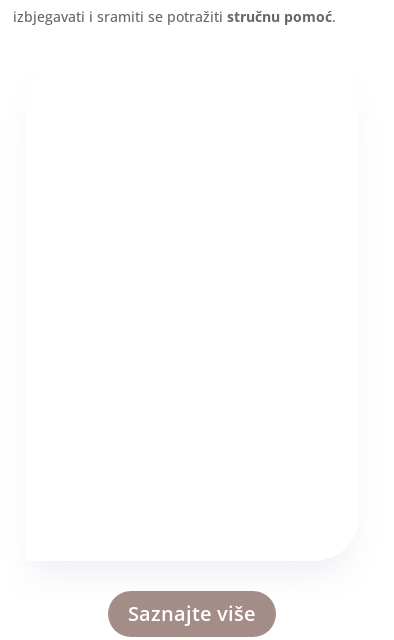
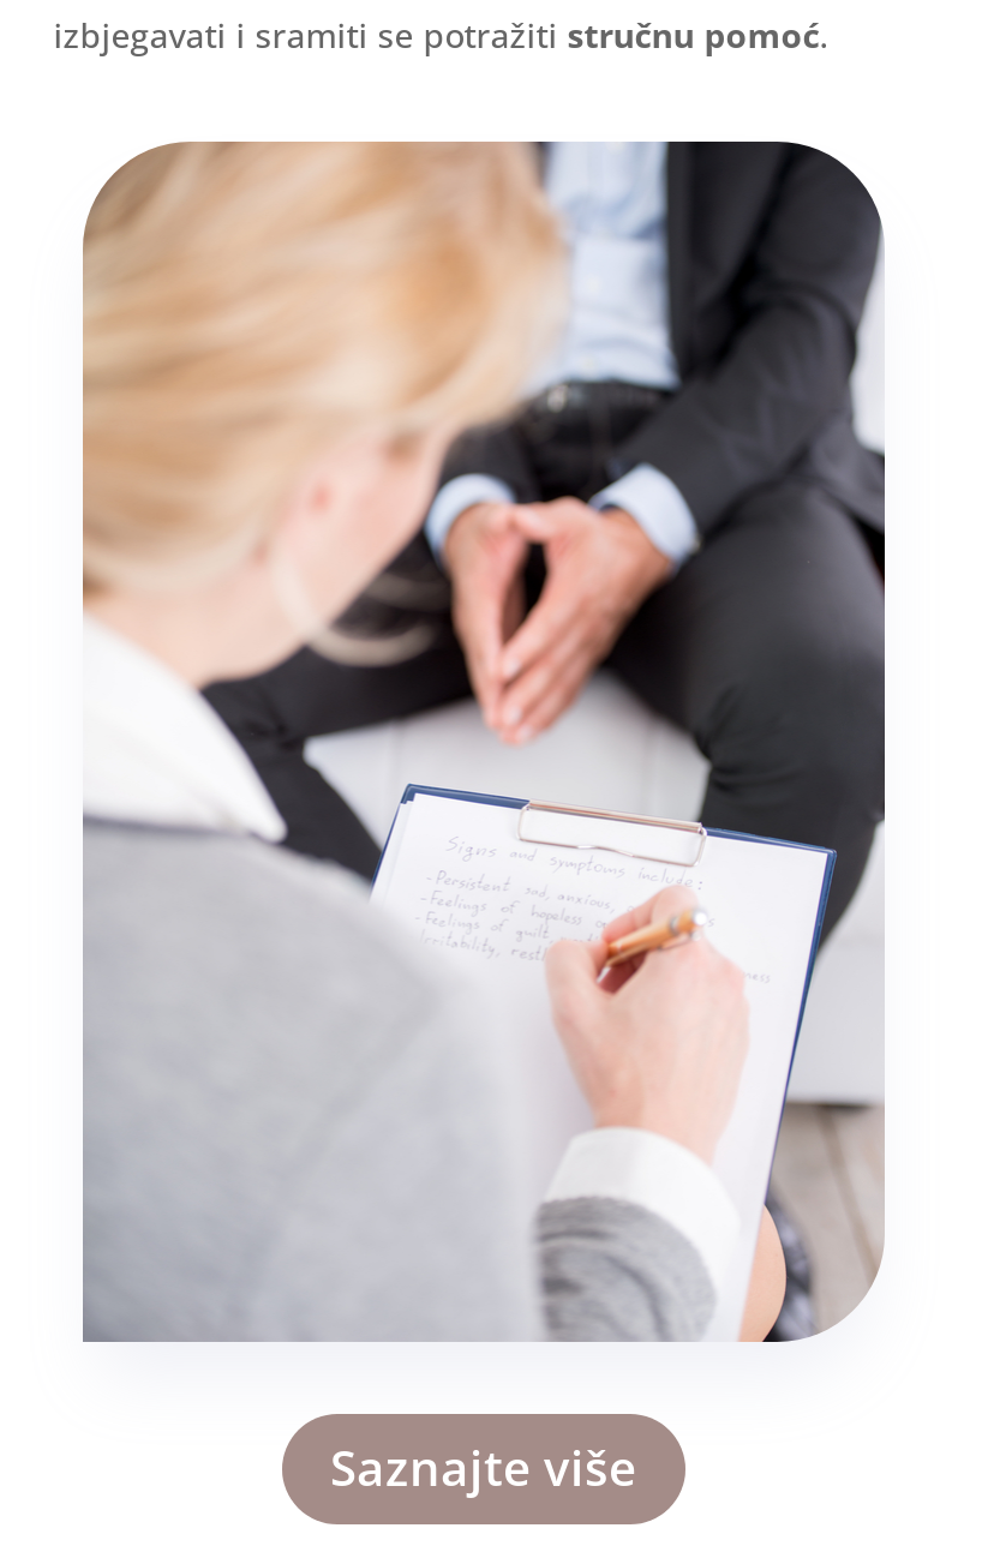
+ [image]
